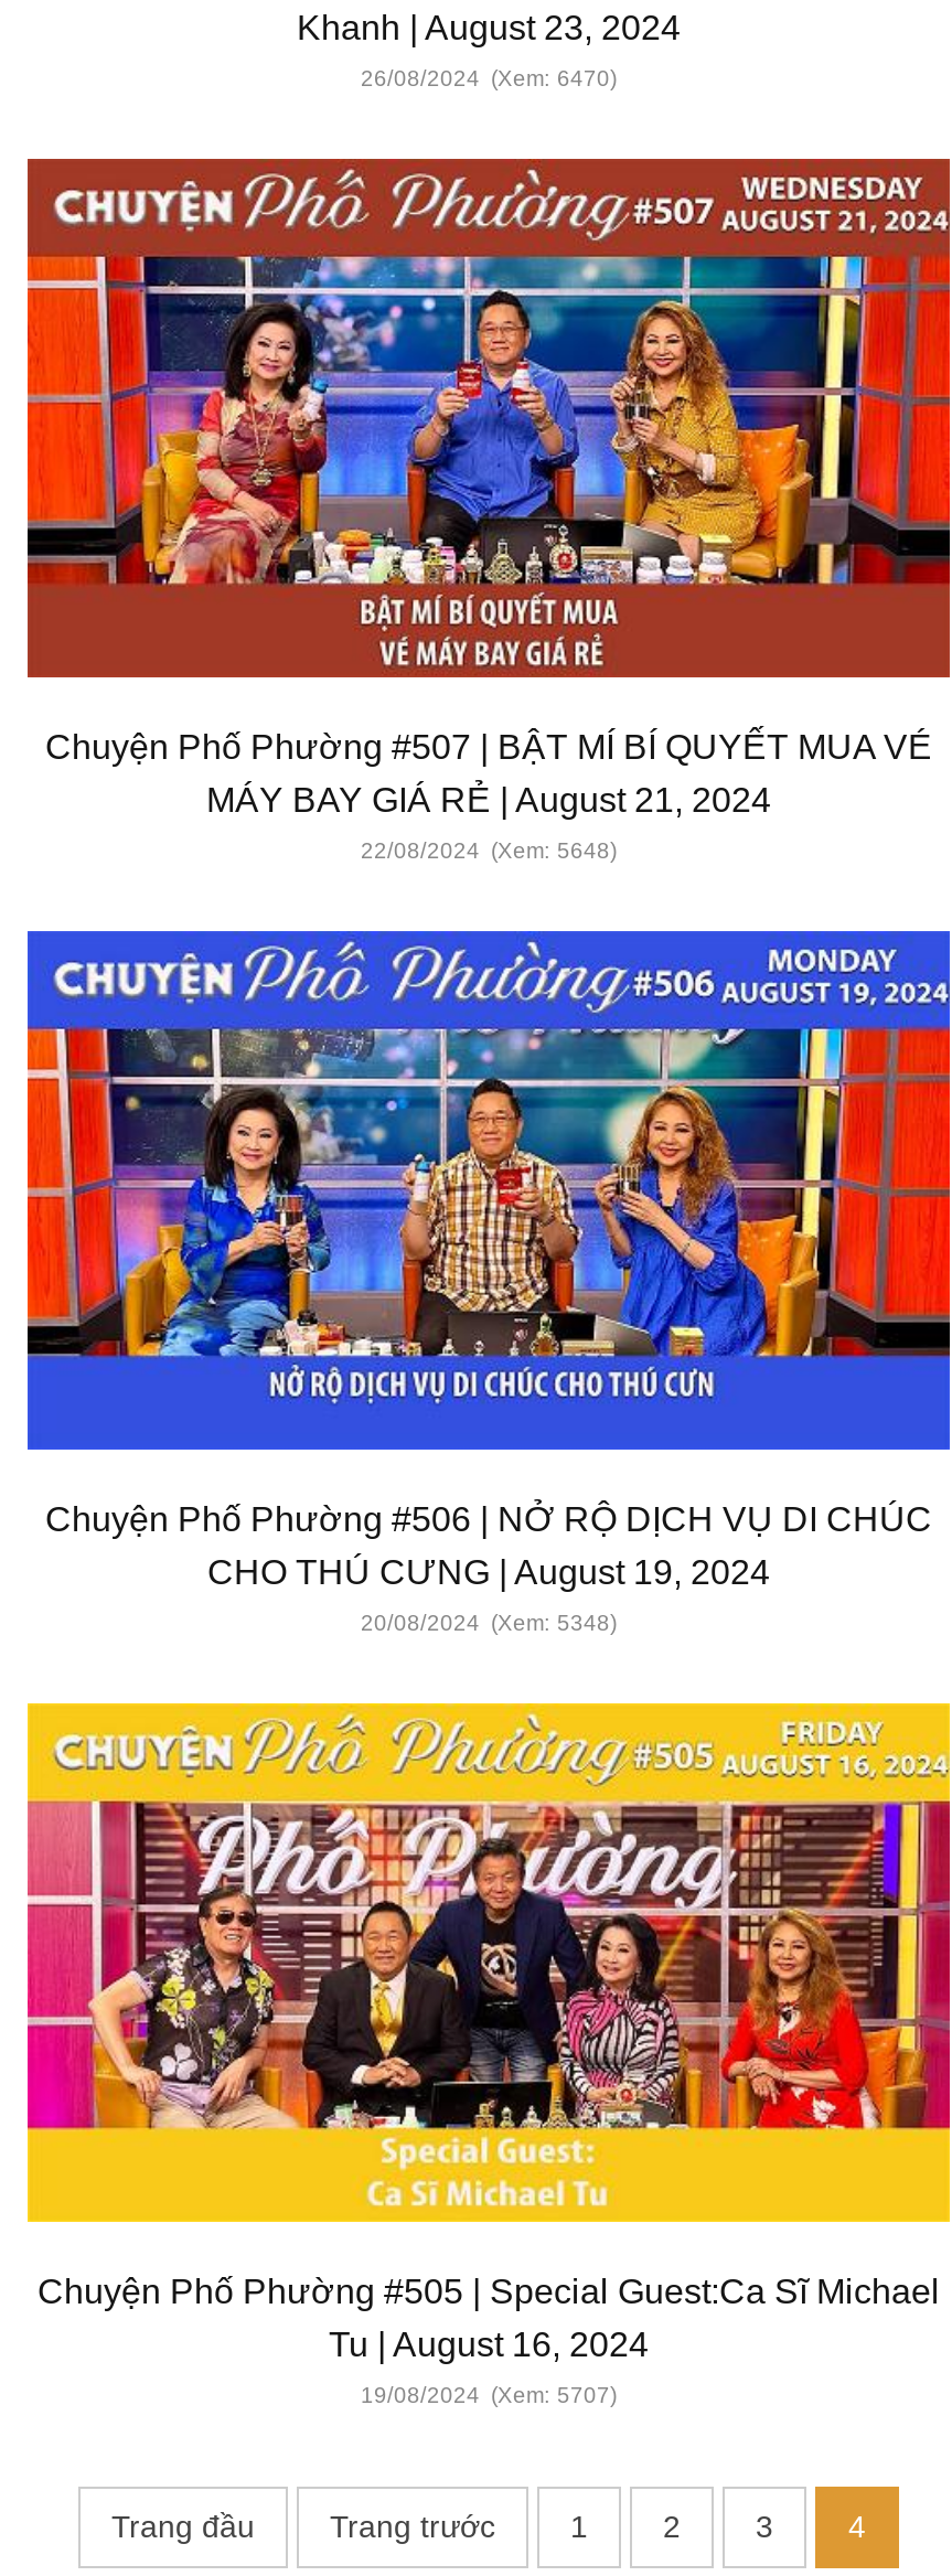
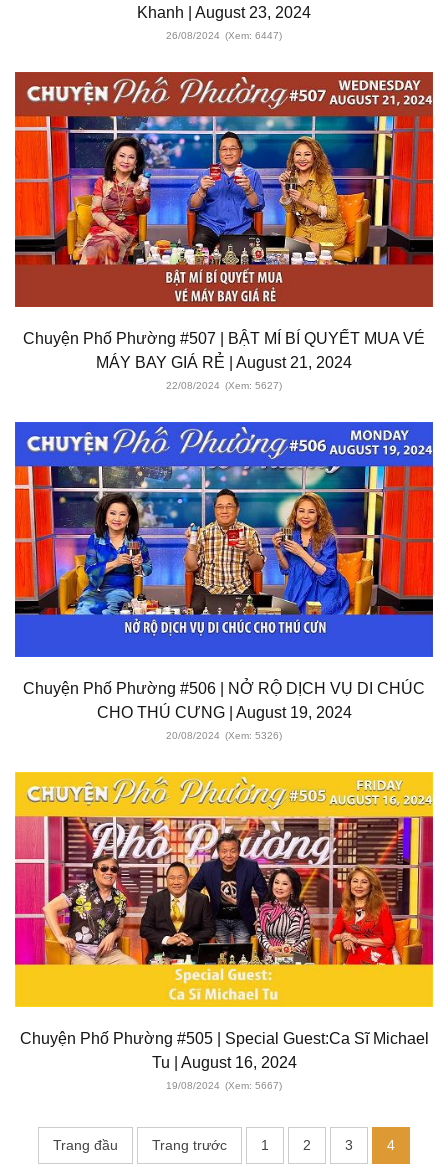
- 26/08/2024 (Xem: 6470)
+ 26/08/2024 (Xem: 6447)

- 22/08/2024 (Xem: 5648)
+ 22/08/2024 (Xem: 5627)

- 20/08/2024 (Xem: 5348)
+ 20/08/2024 (Xem: 5326)

- 19/08/2024 (Xem: 5707)
+ 19/08/2024 (Xem: 5667)
